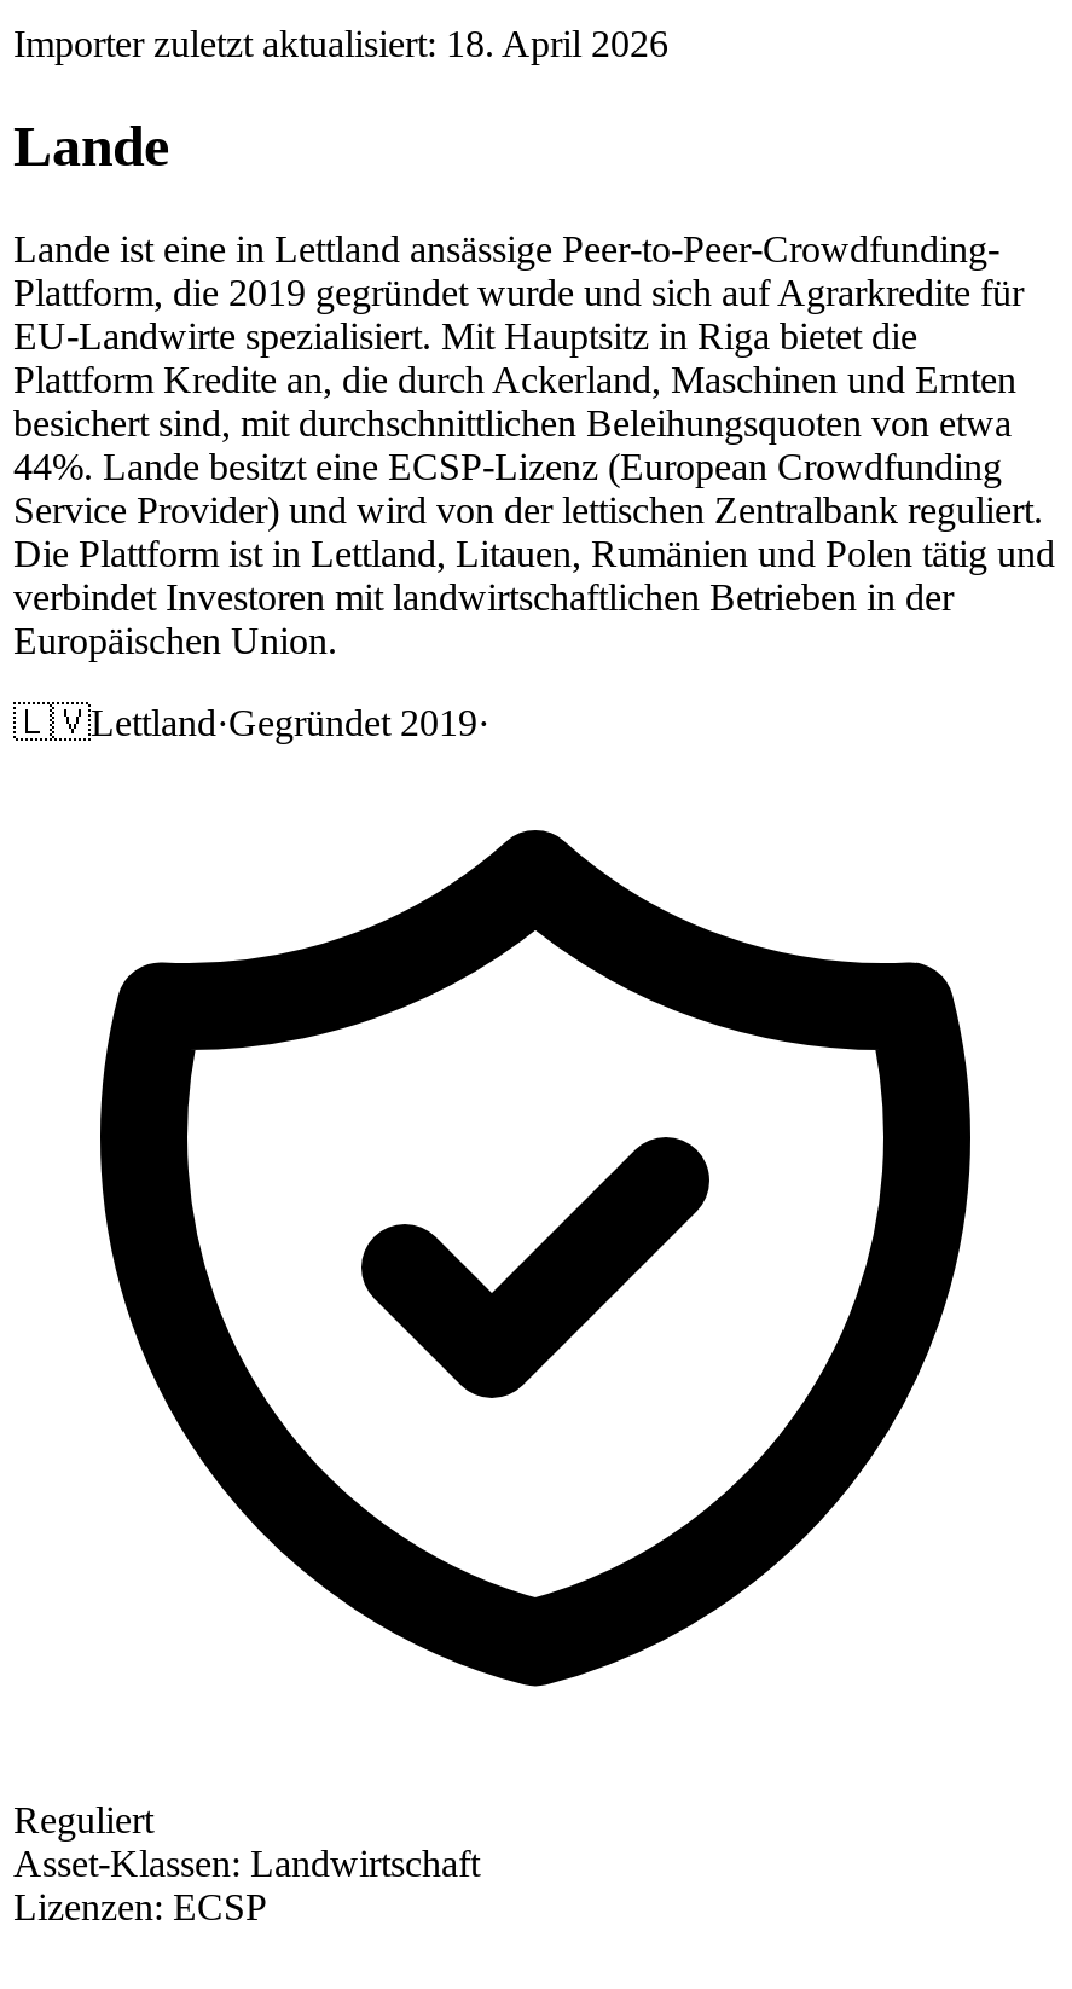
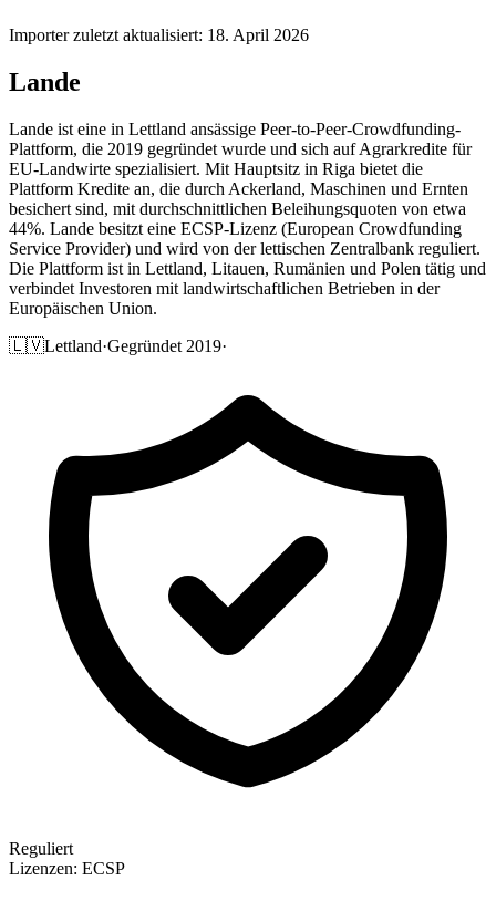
- Asset-Klassen: Landwirtschaft
